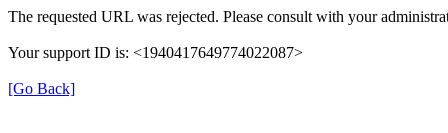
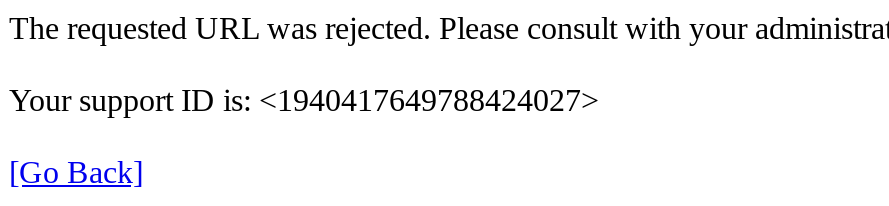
- Your support ID is: <1940417649774022087>
+ Your support ID is: <1940417649788424027>
